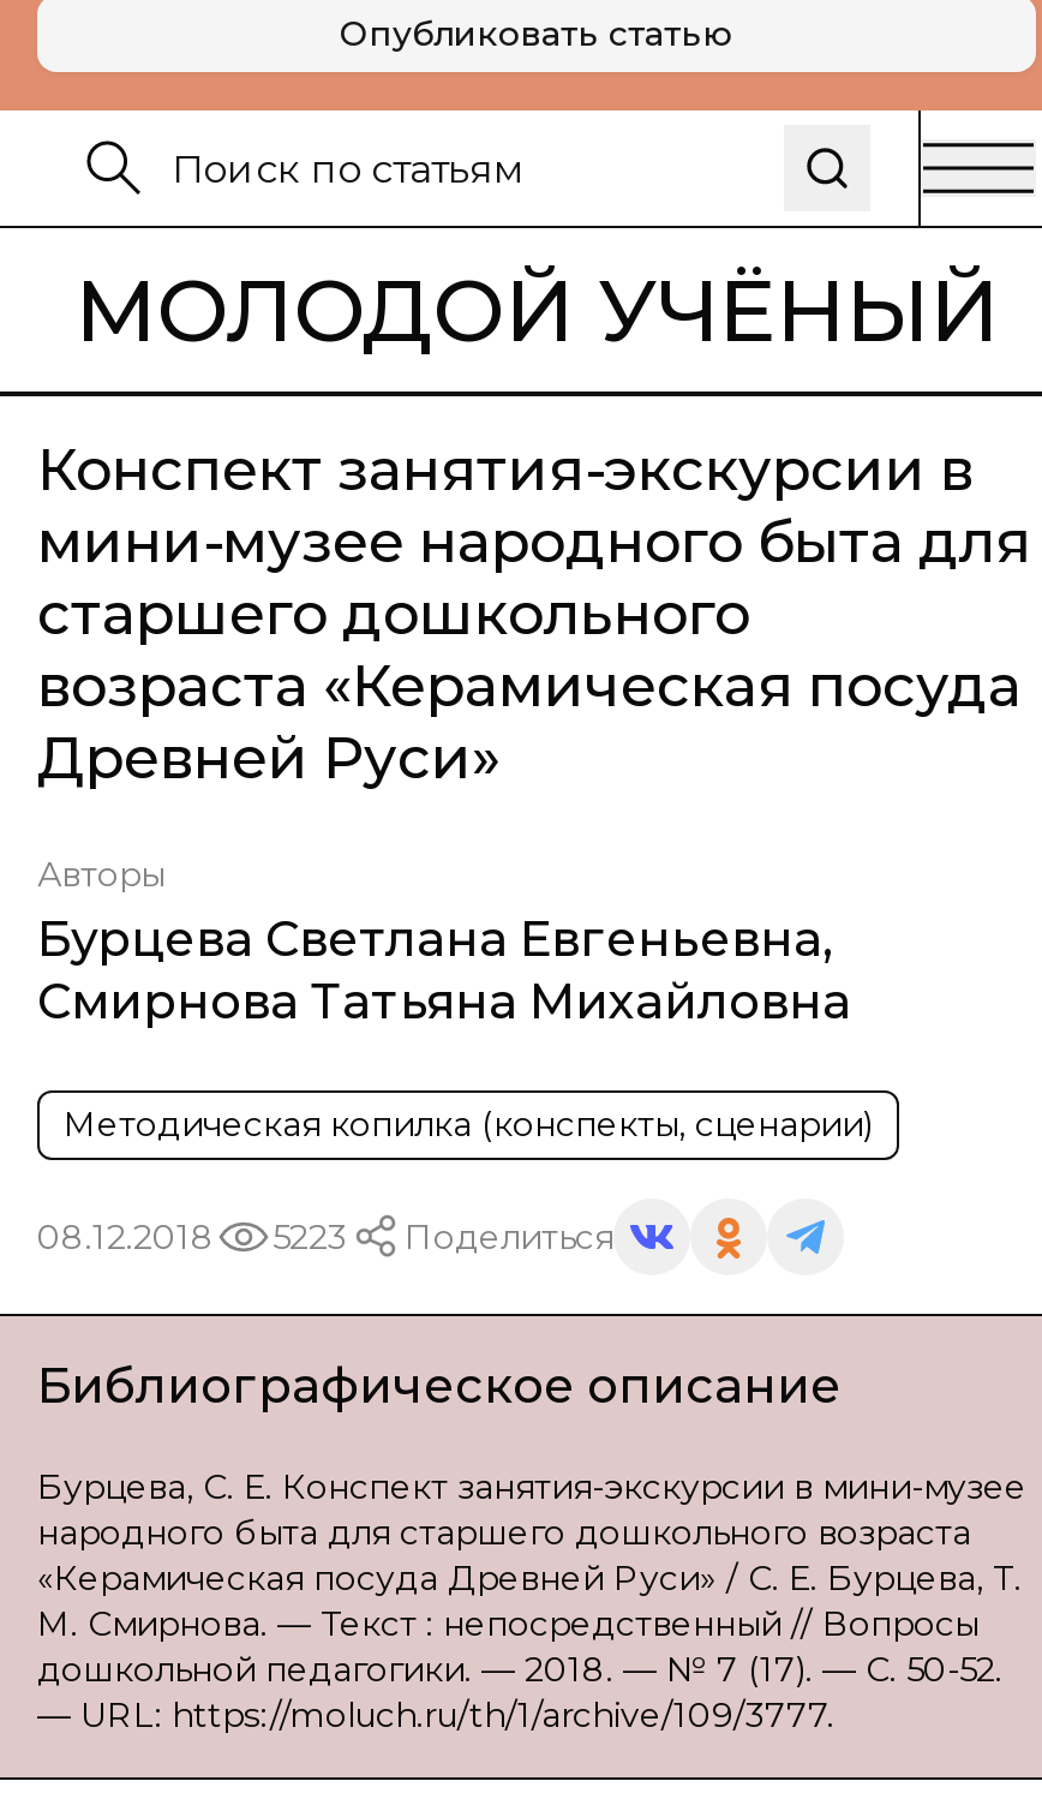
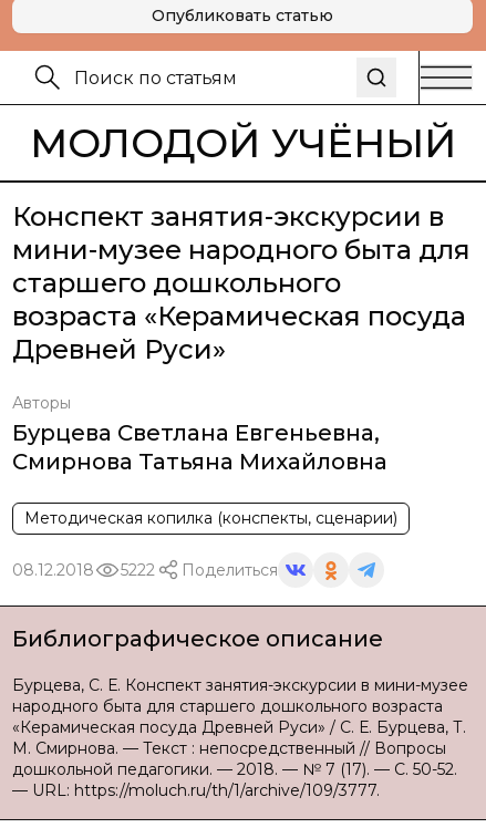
- 08.12.2018 5223 Поделиться
+ 08.12.2018 5222 Поделиться
